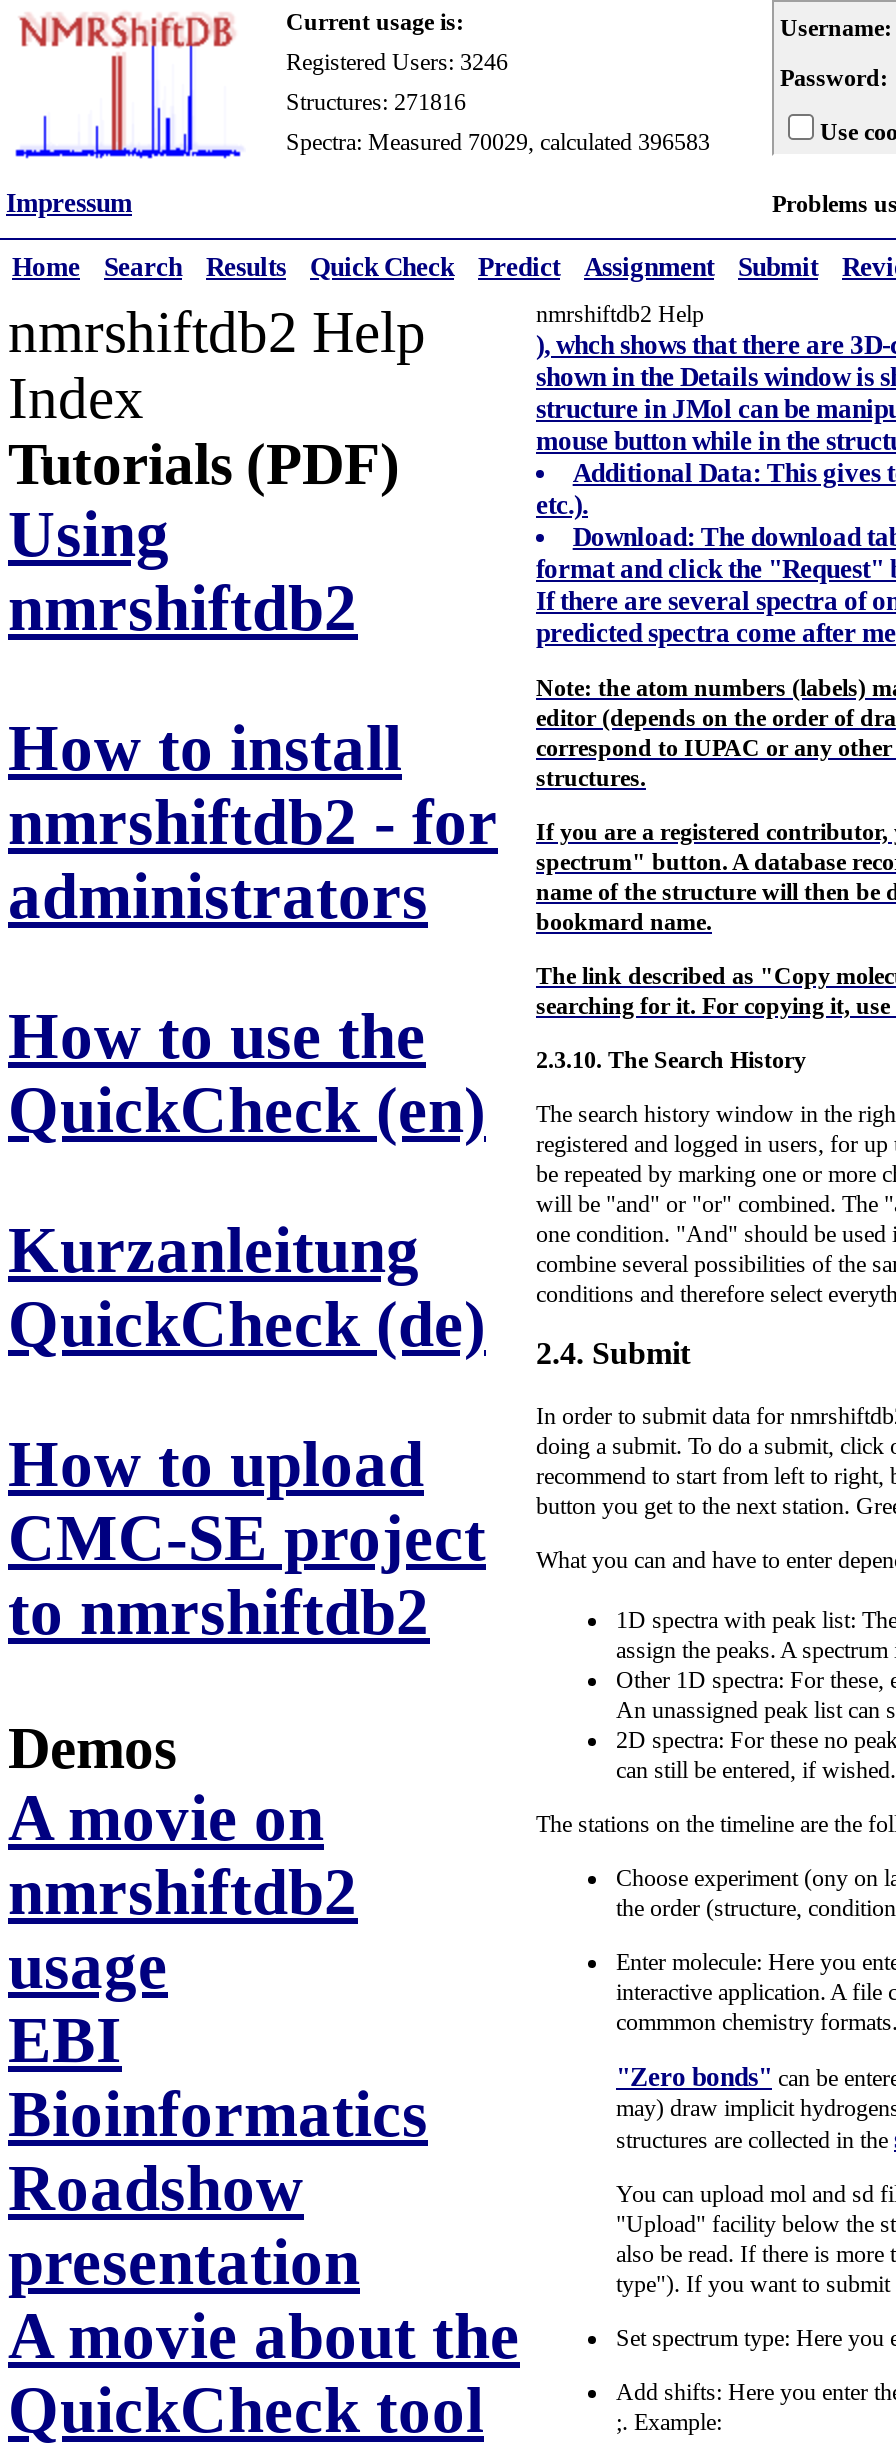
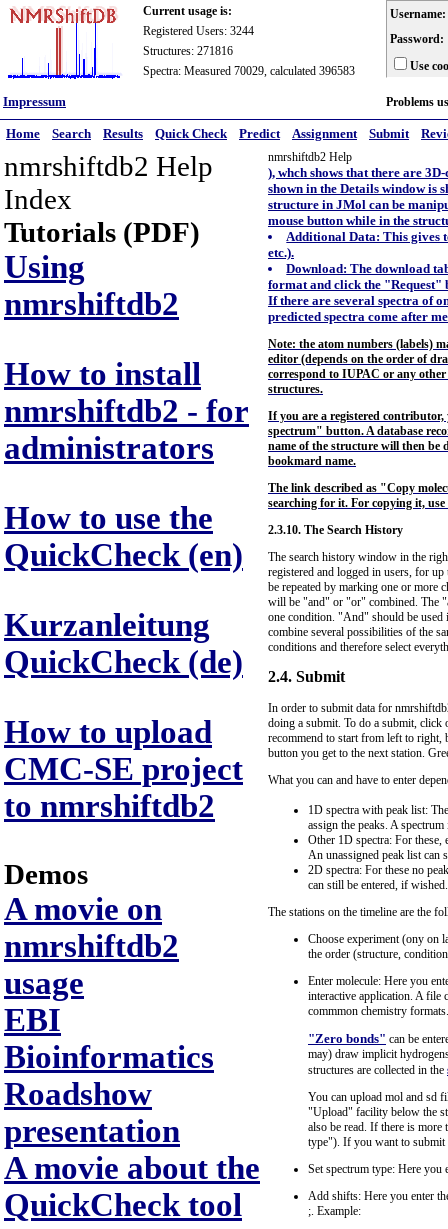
- Registered Users: 3246
+ Registered Users: 3244
